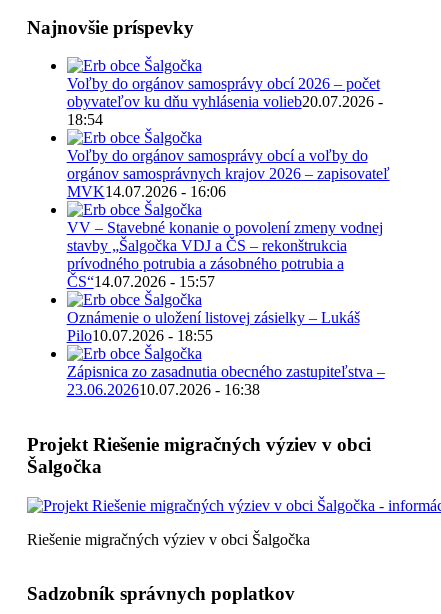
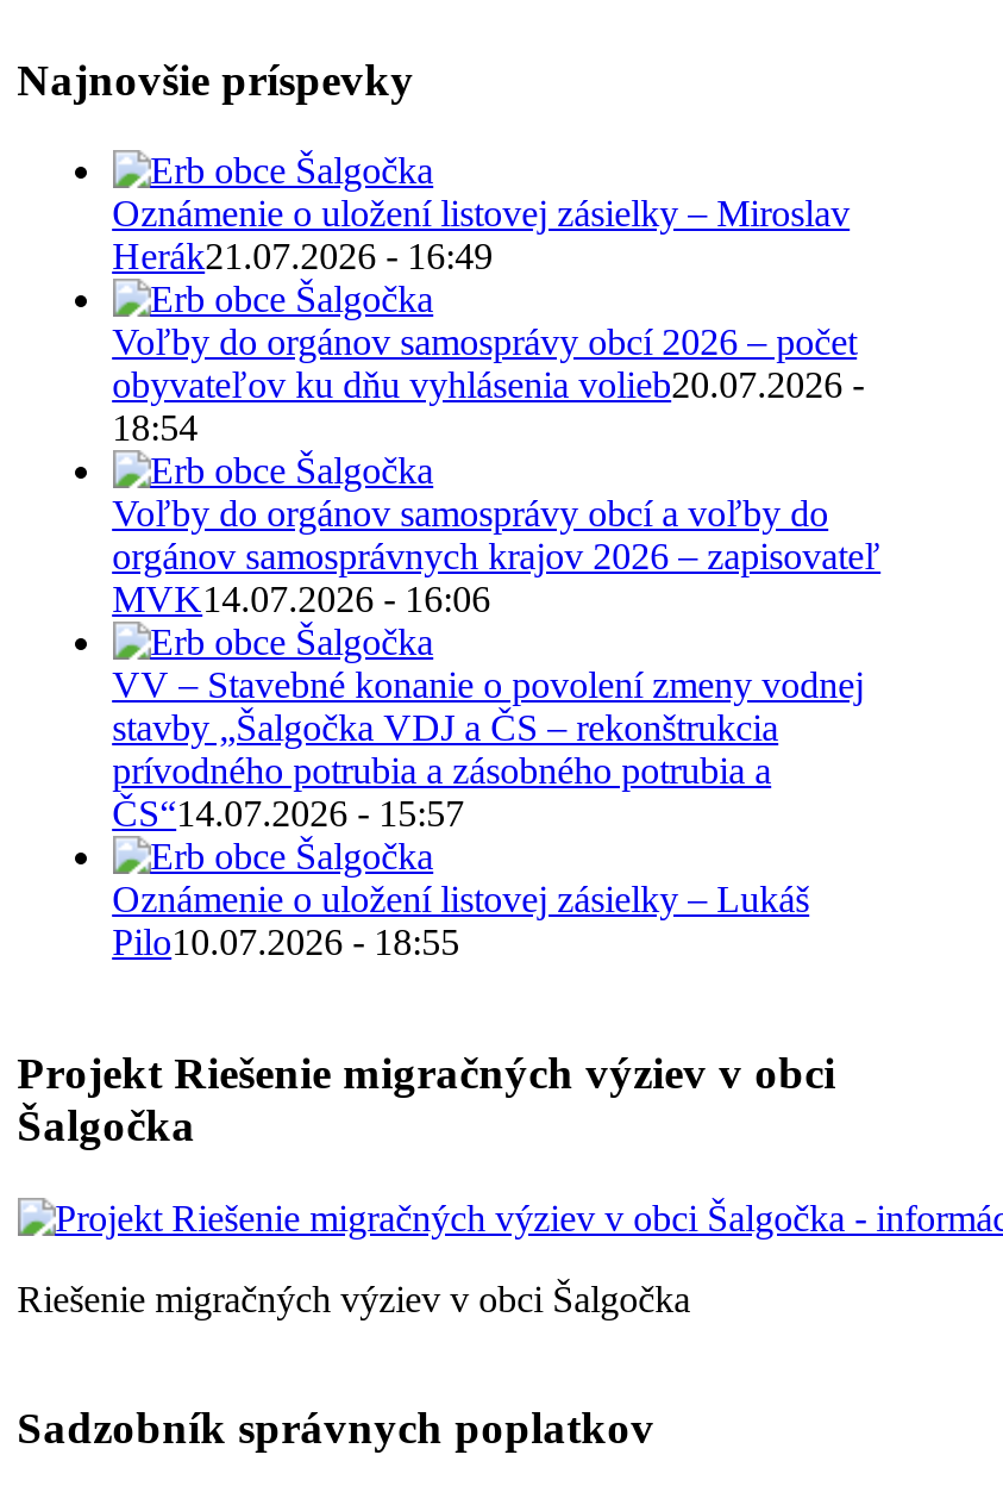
+ Oznámenie o uložení listovej zásielky – Miroslav
+ Herák21.07.2026 - 16:49

moved down: Voľby do orgánov samosprávy obcí 2026 – počet | obyvateľov ku dňu vyhlásenia volieb20.07.2026 - | 18:54 | ... | Oznámenie o uložení listovej zásielky – Lukáš | Pilo10.07.2026 - 18:55

- Zápisnica zo zasadnutia obecného zastupiteľstva –
- 23.06.202610.07.2026 - 16:38
